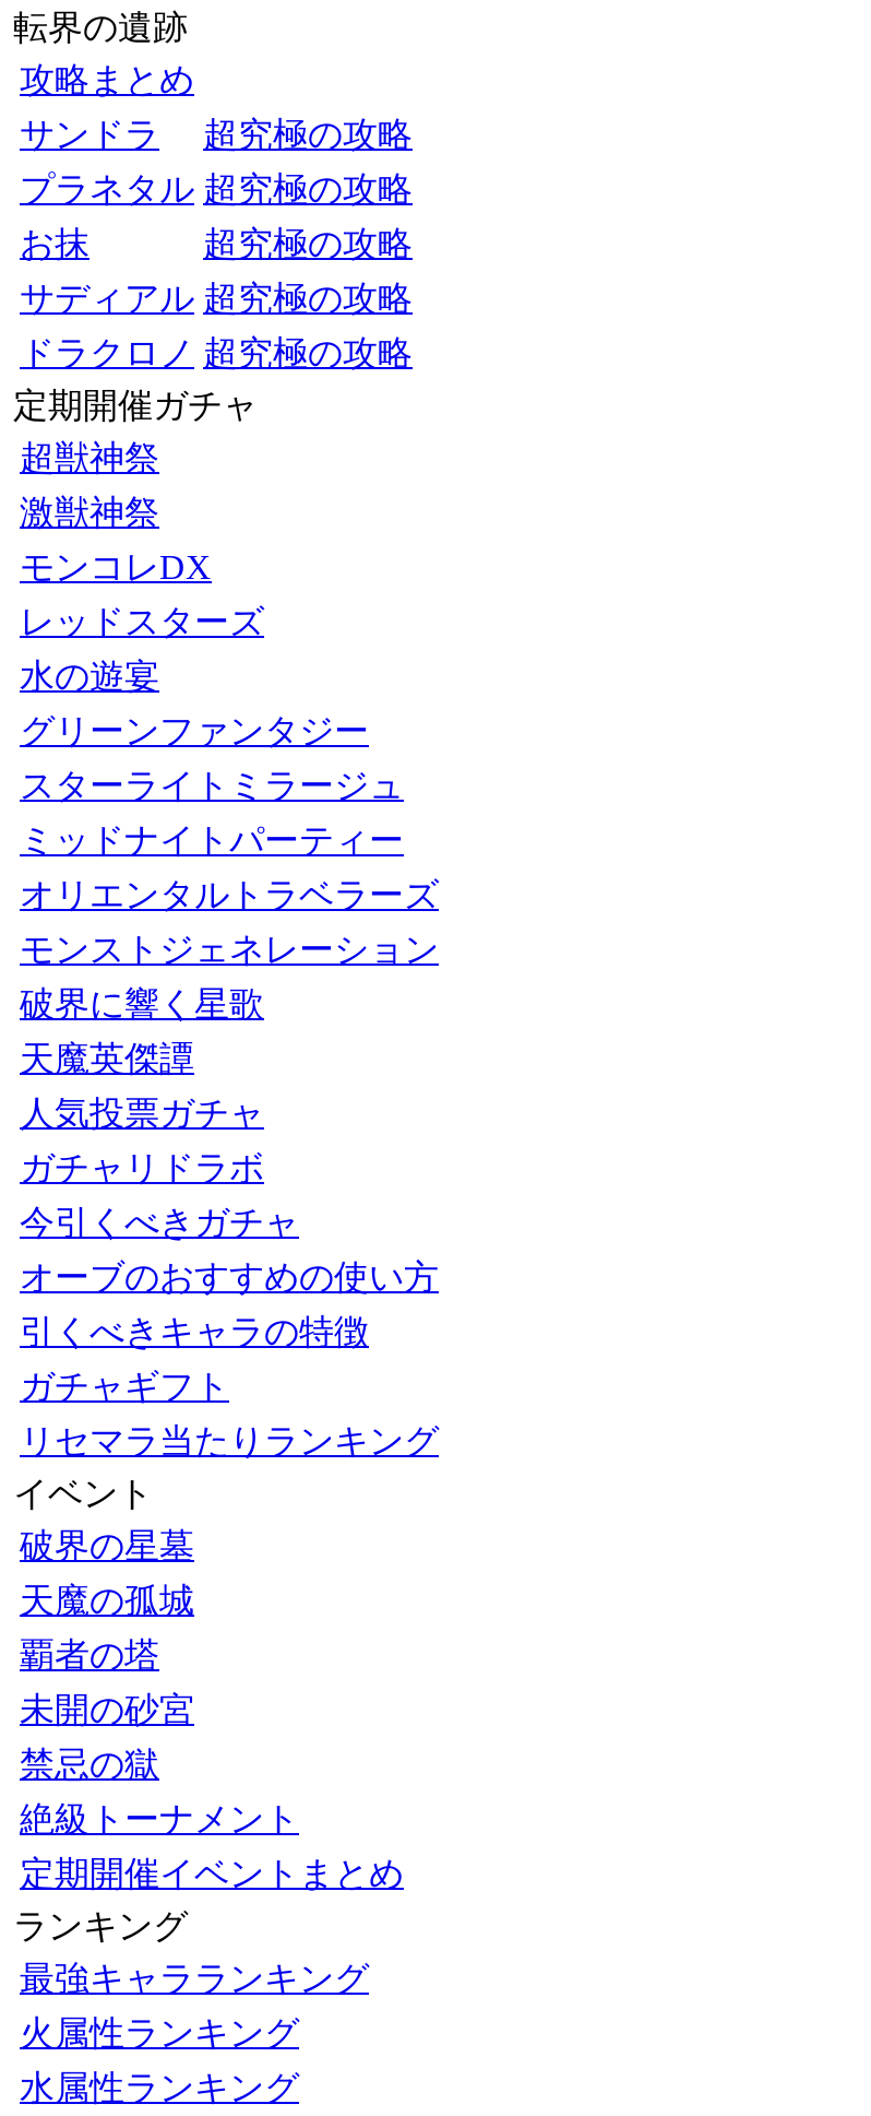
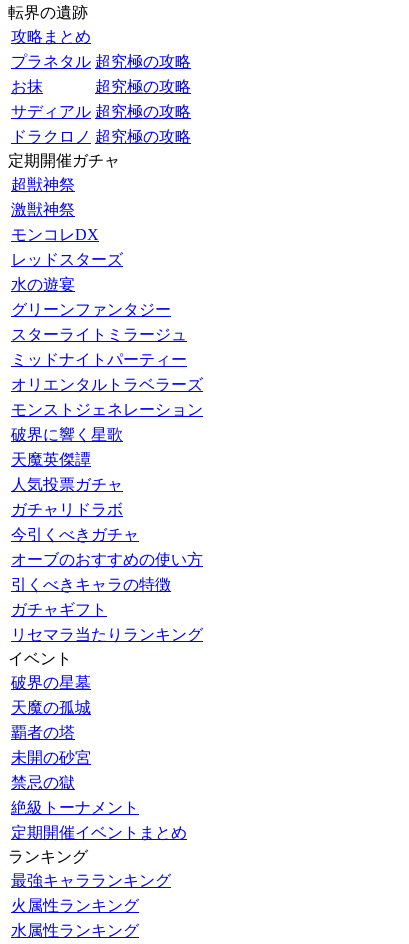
- サンドラ
- 超究極の攻略
